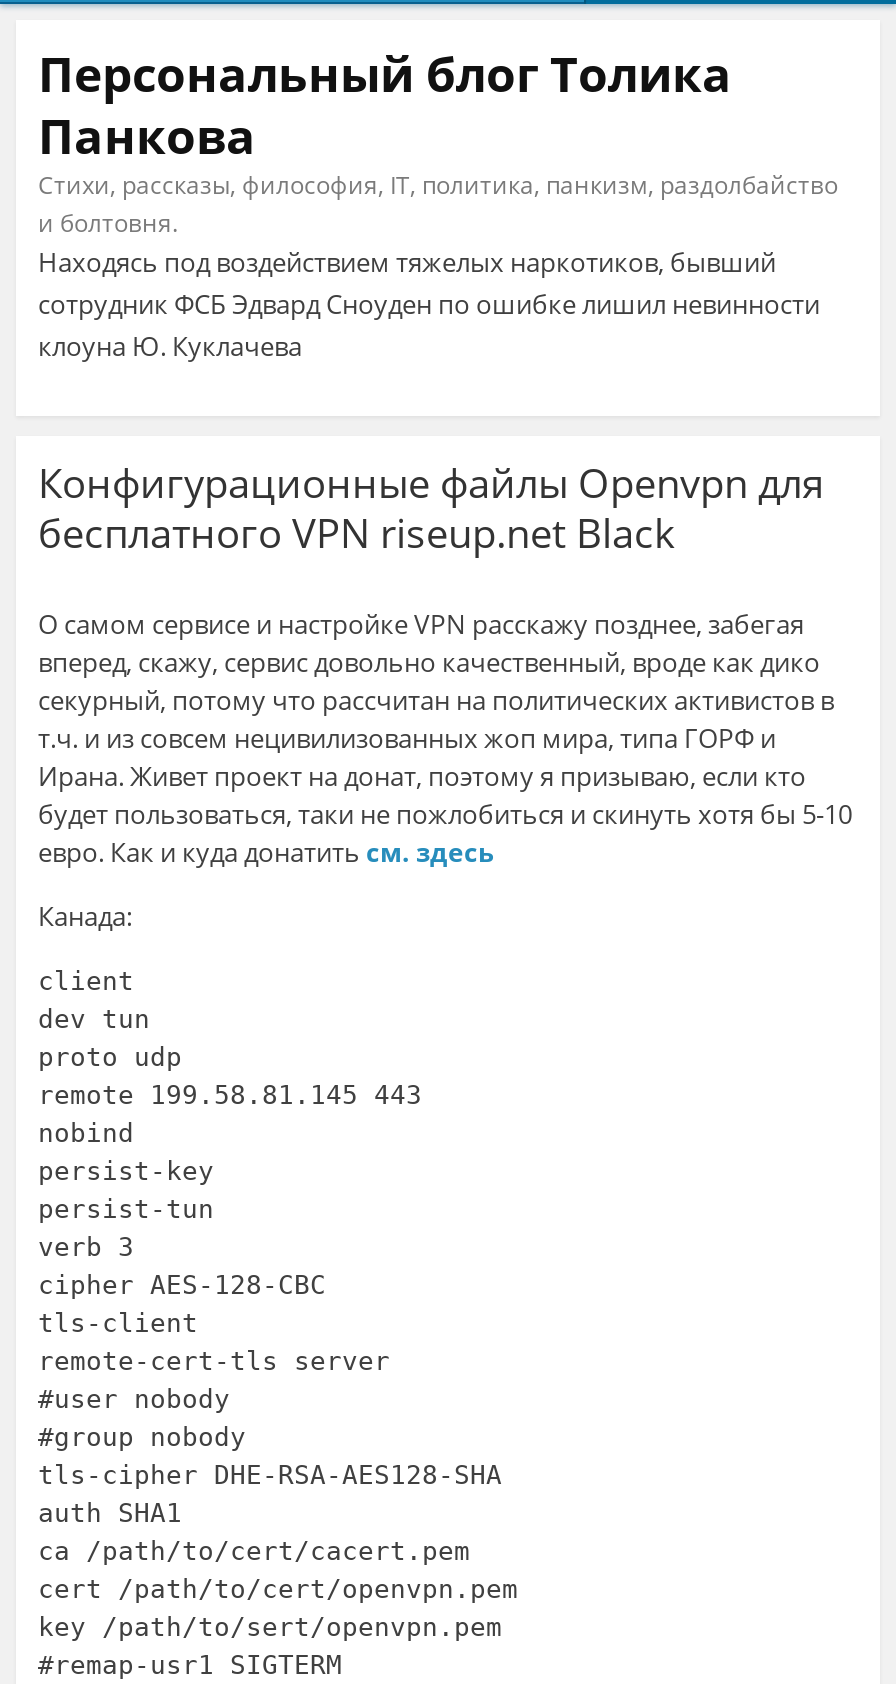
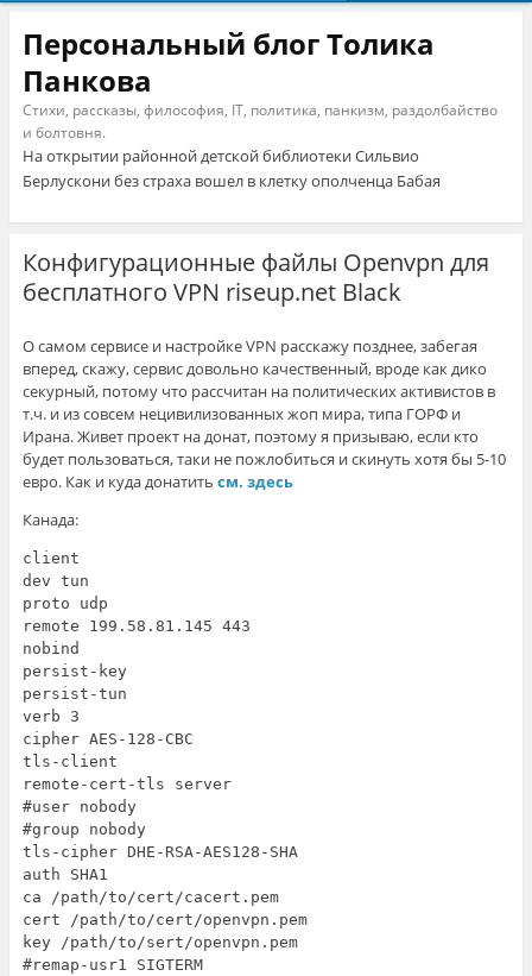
- Находясь под воздействием тяжелых наркотиков, бывший
- сотрудник ФСБ Эдвард Сноуден по ошибке лишил невинности
- клоуна Ю. Куклачева
+ На открытии районной детской библиотеки Сильвио
+ Берлускони без страха вошел в клетку ополченца Бабая
